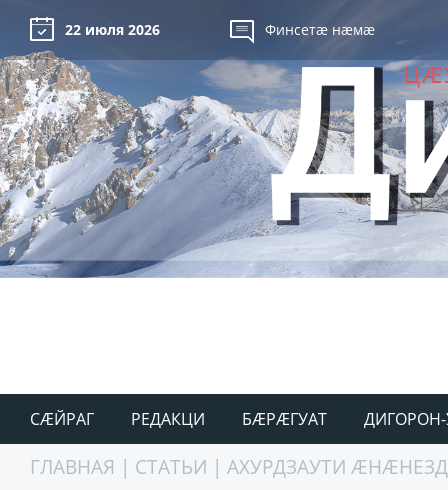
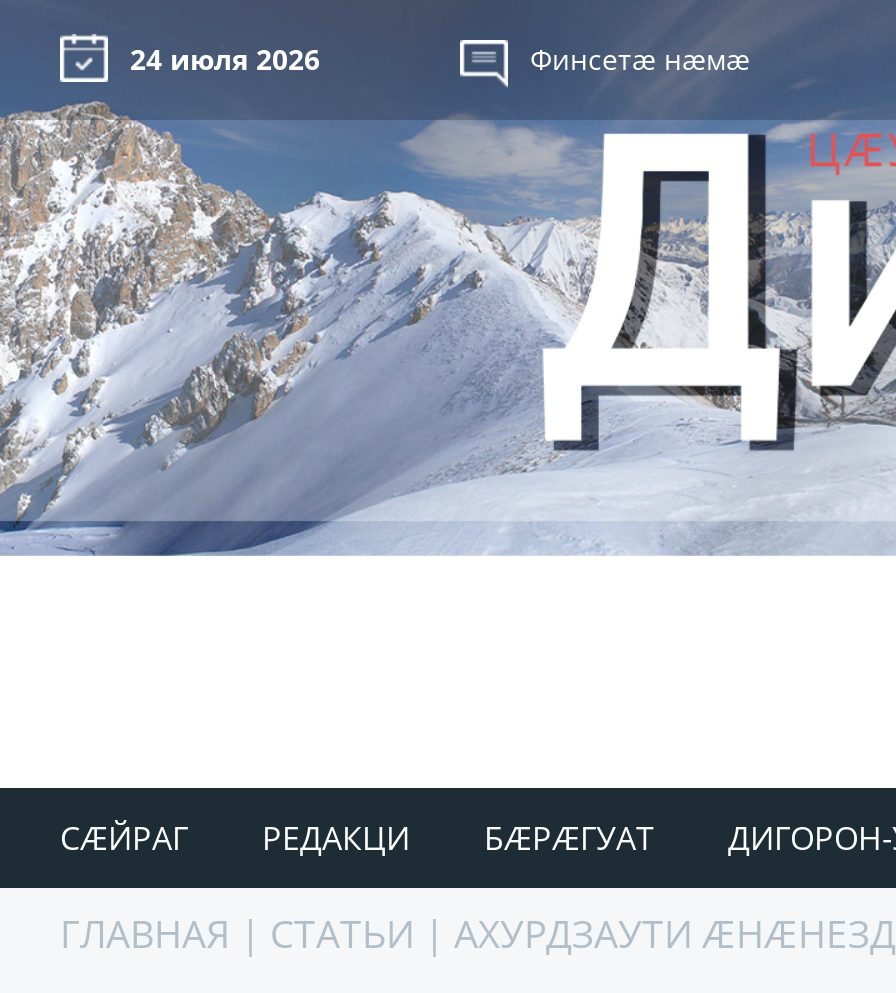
- 22 июля 2026
+ 24 июля 2026
